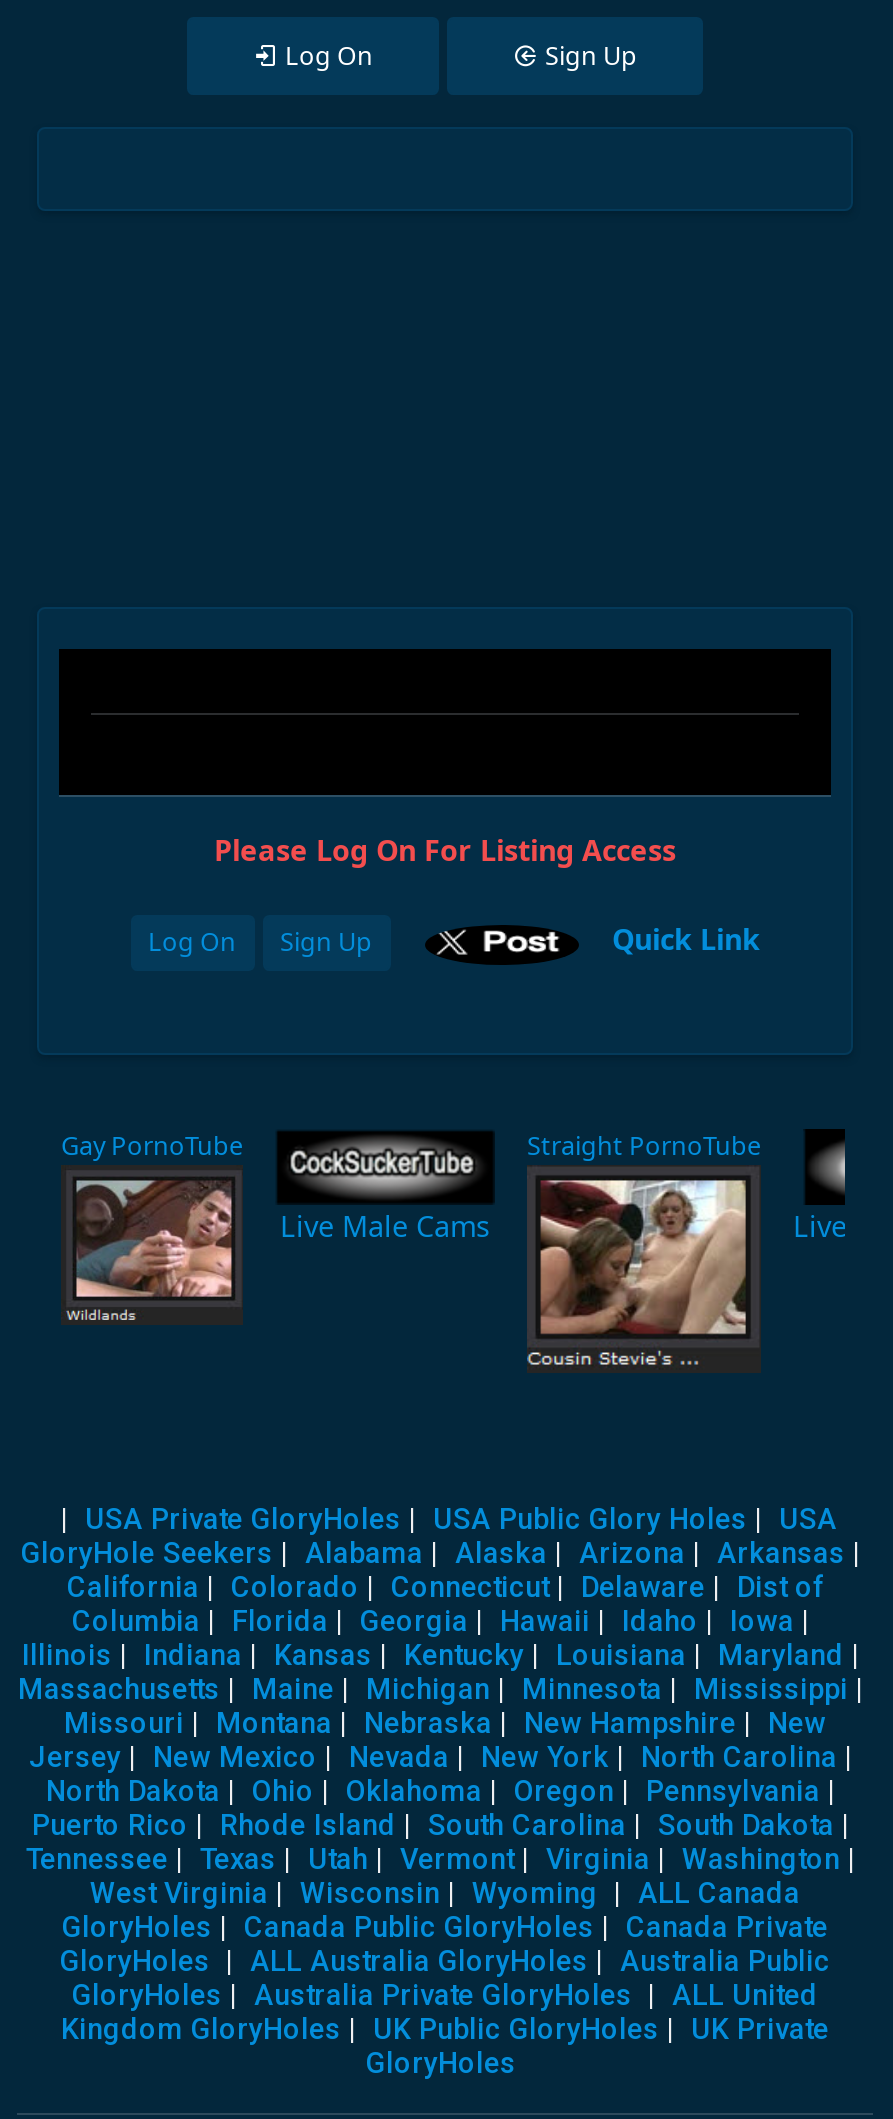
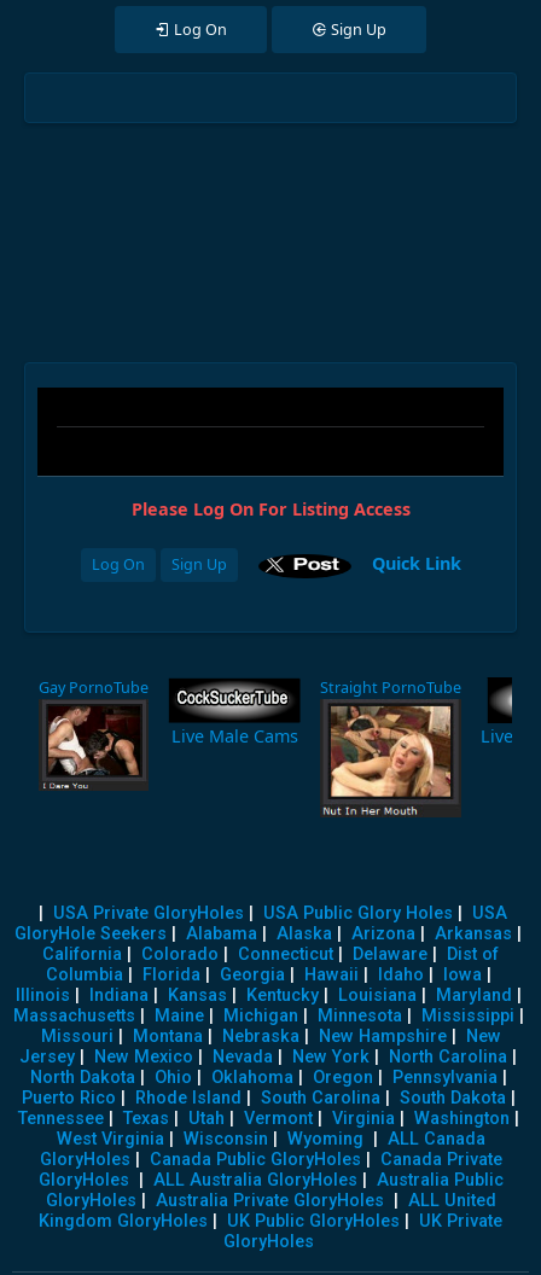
- [image]
+ [image]

- [image]
+ [image]
